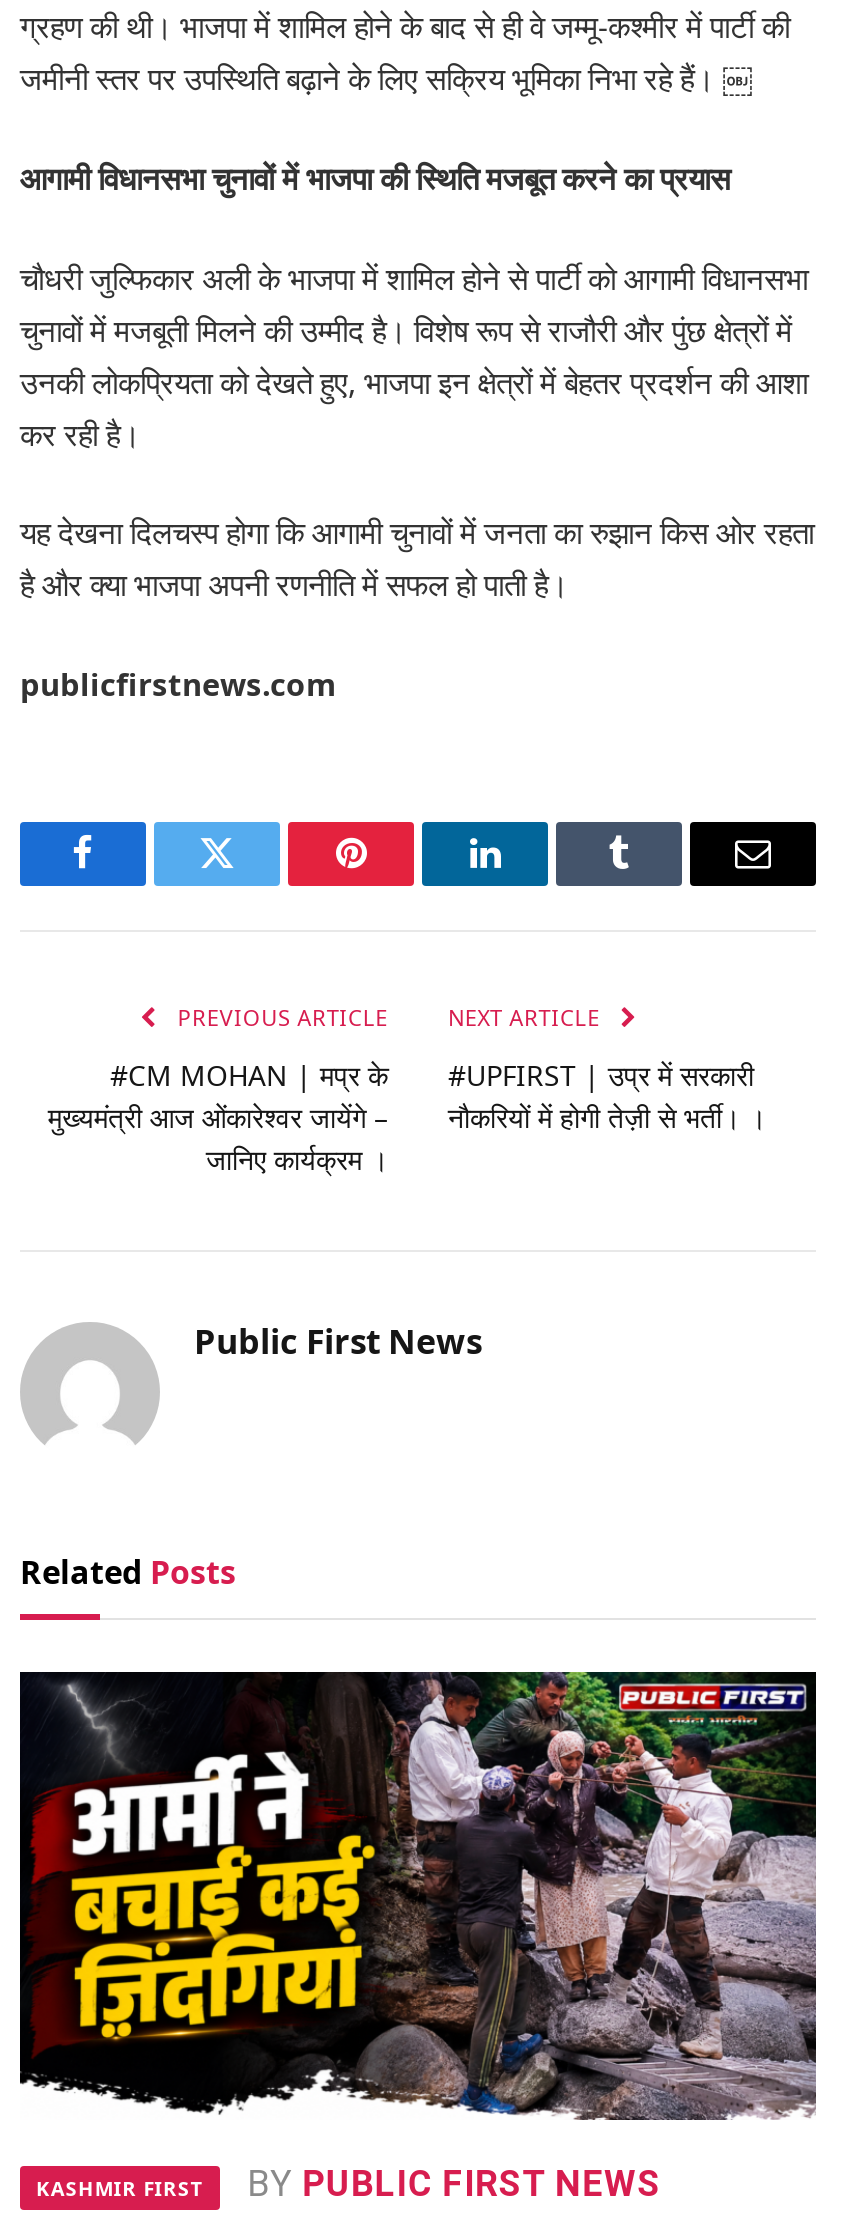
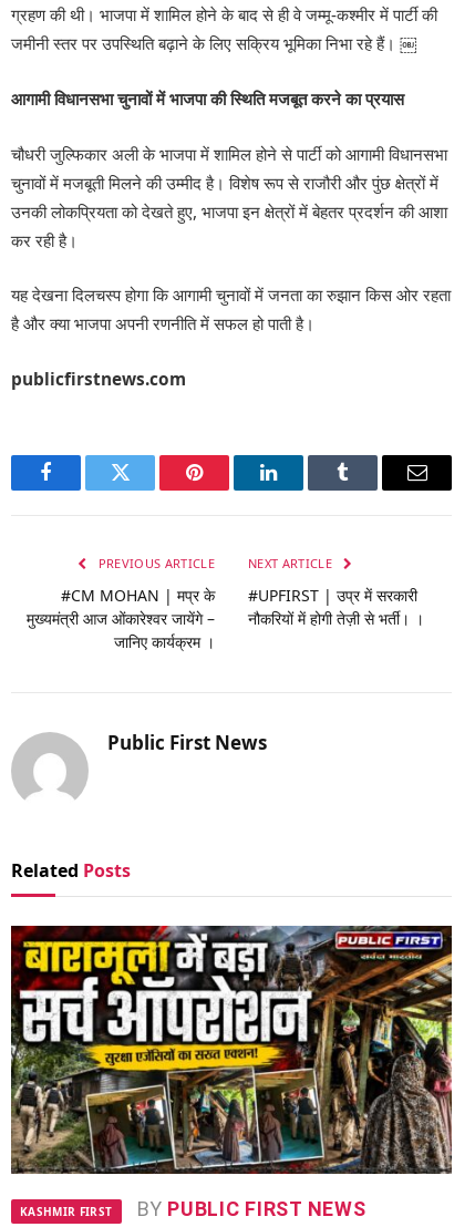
- [image]
+ [image]
